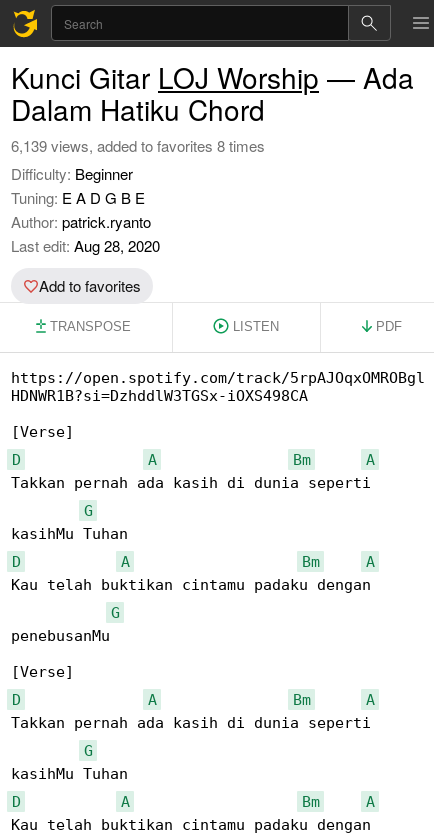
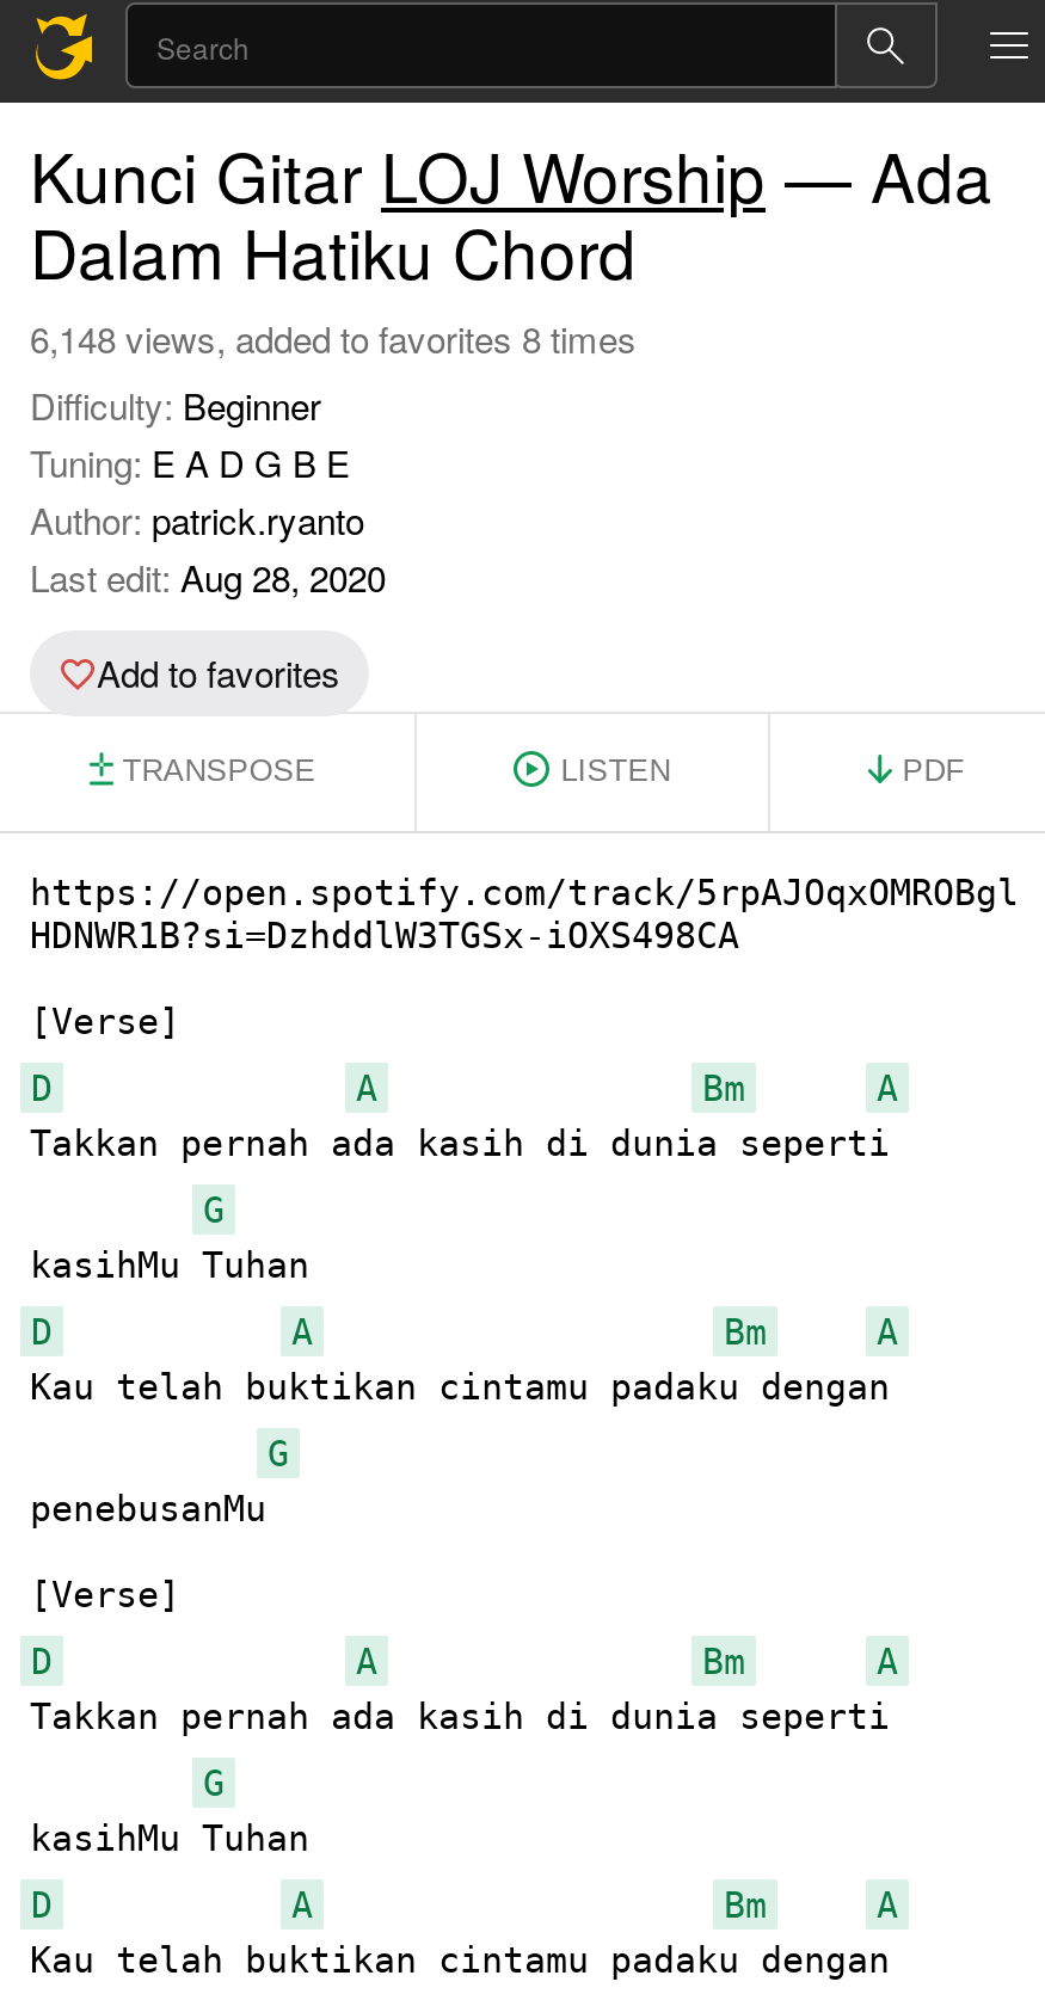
- 6,139 views, added to favorites 8 times
+ 6,148 views, added to favorites 8 times
